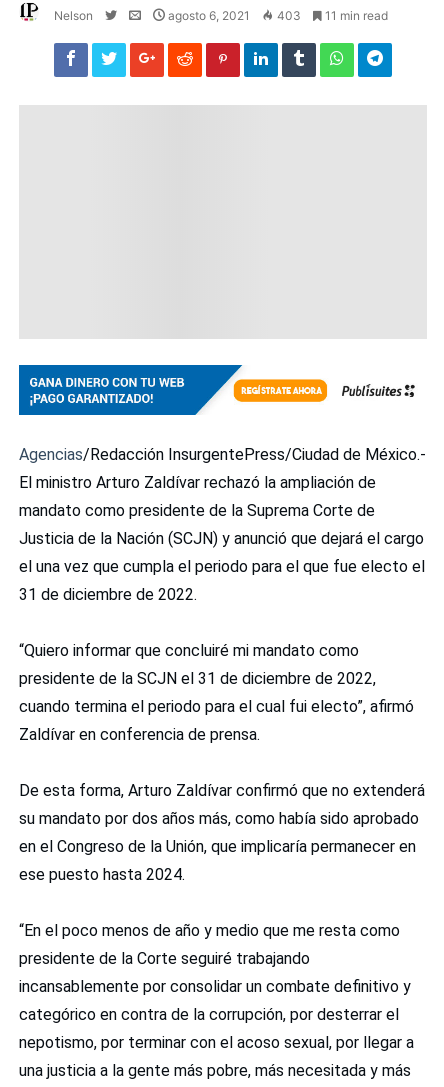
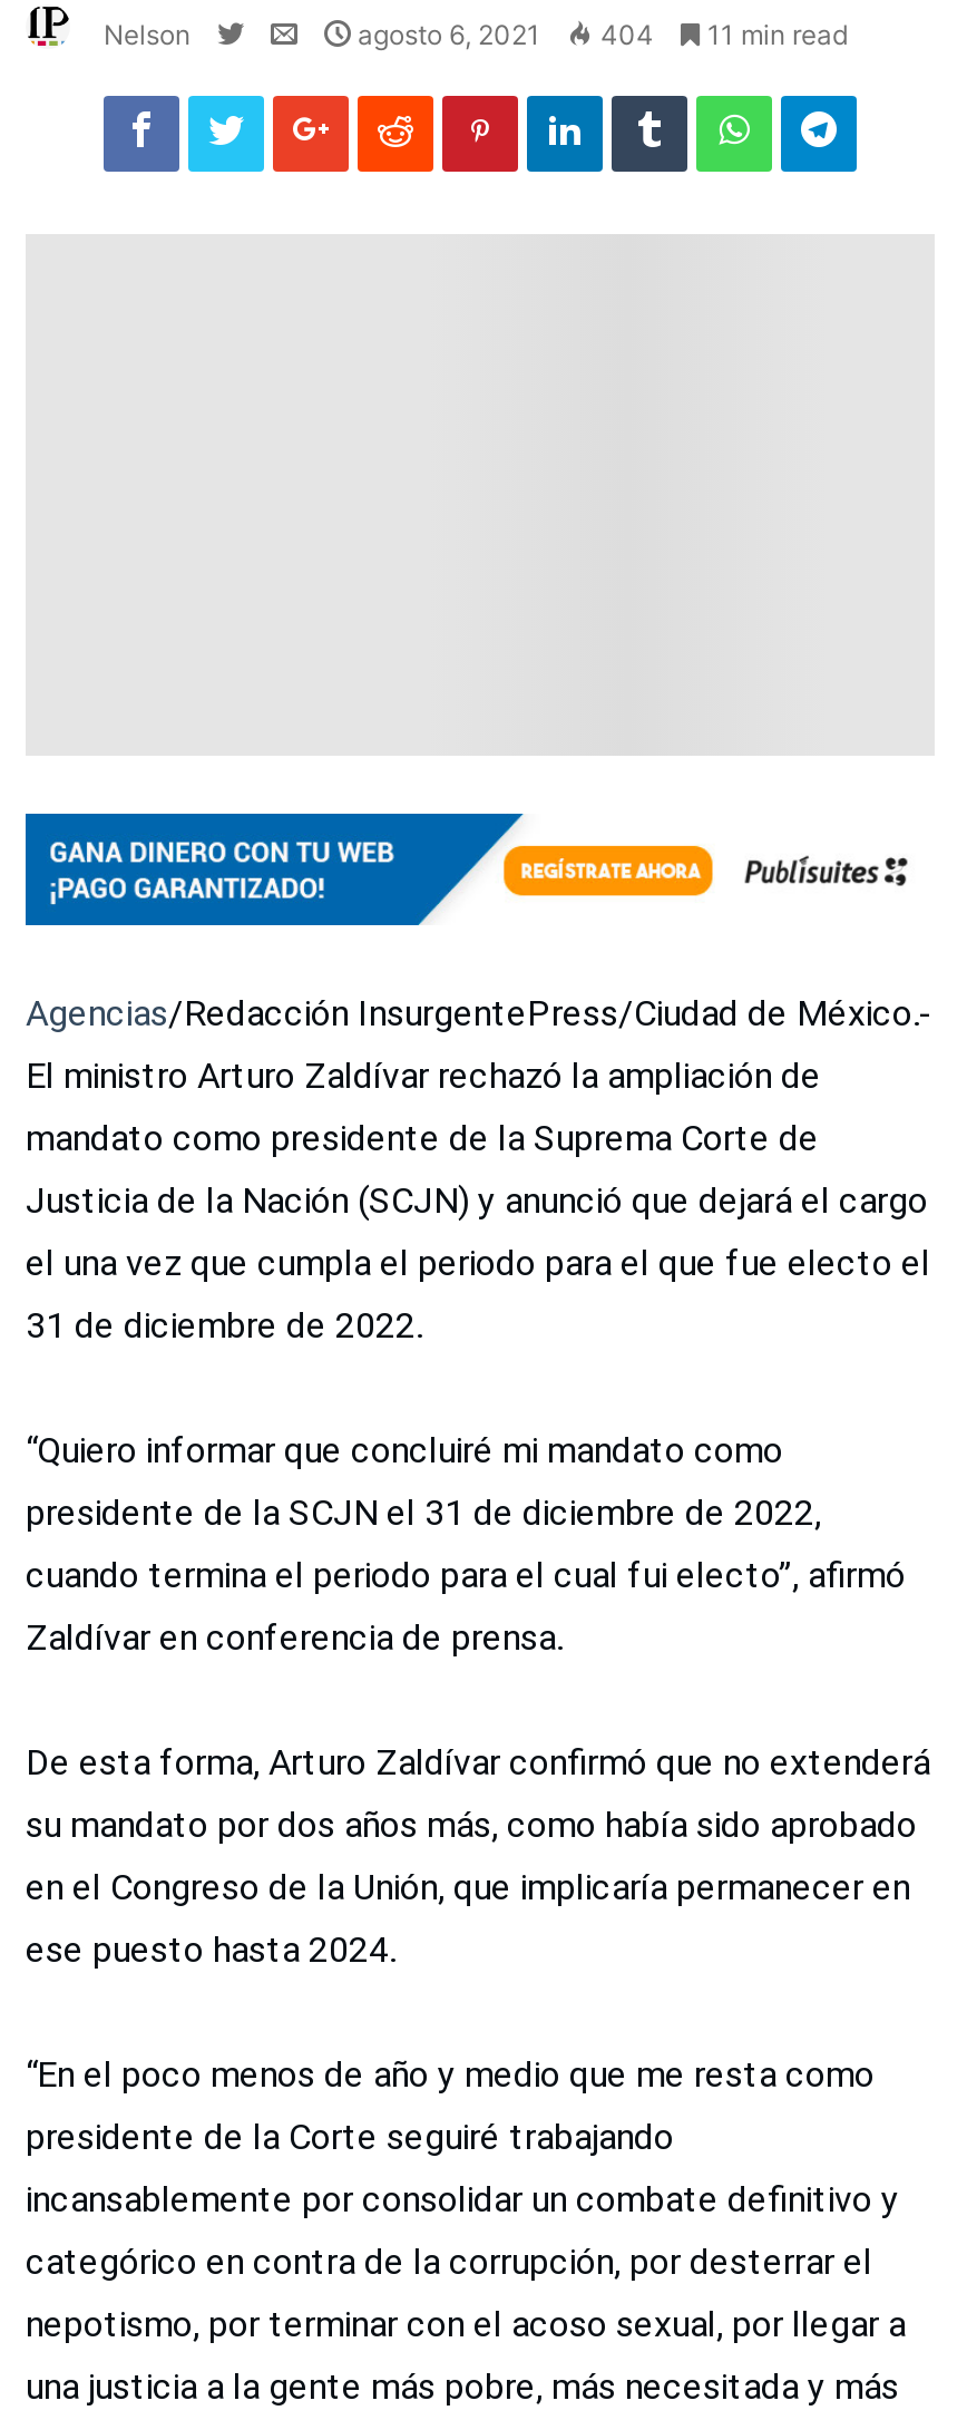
- agosto 6, 2021 403 11 min read
+ agosto 6, 2021 404 11 min read
